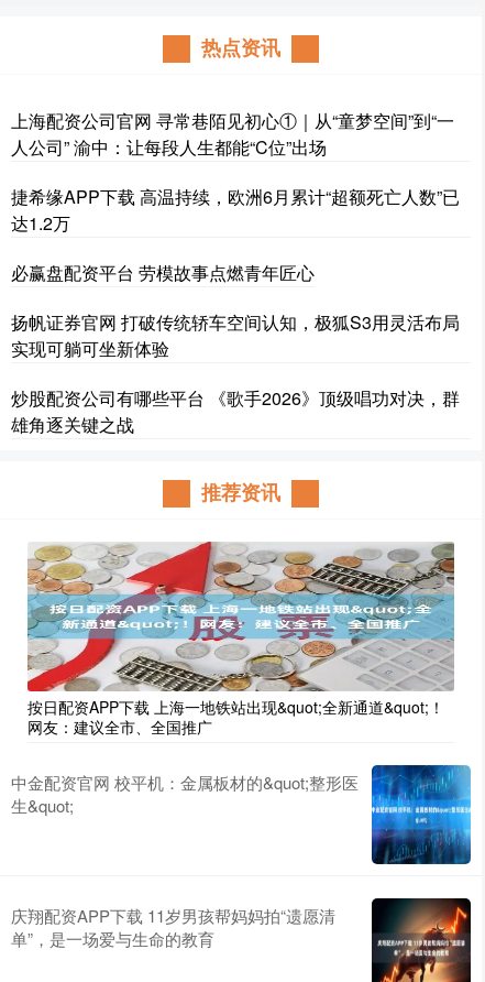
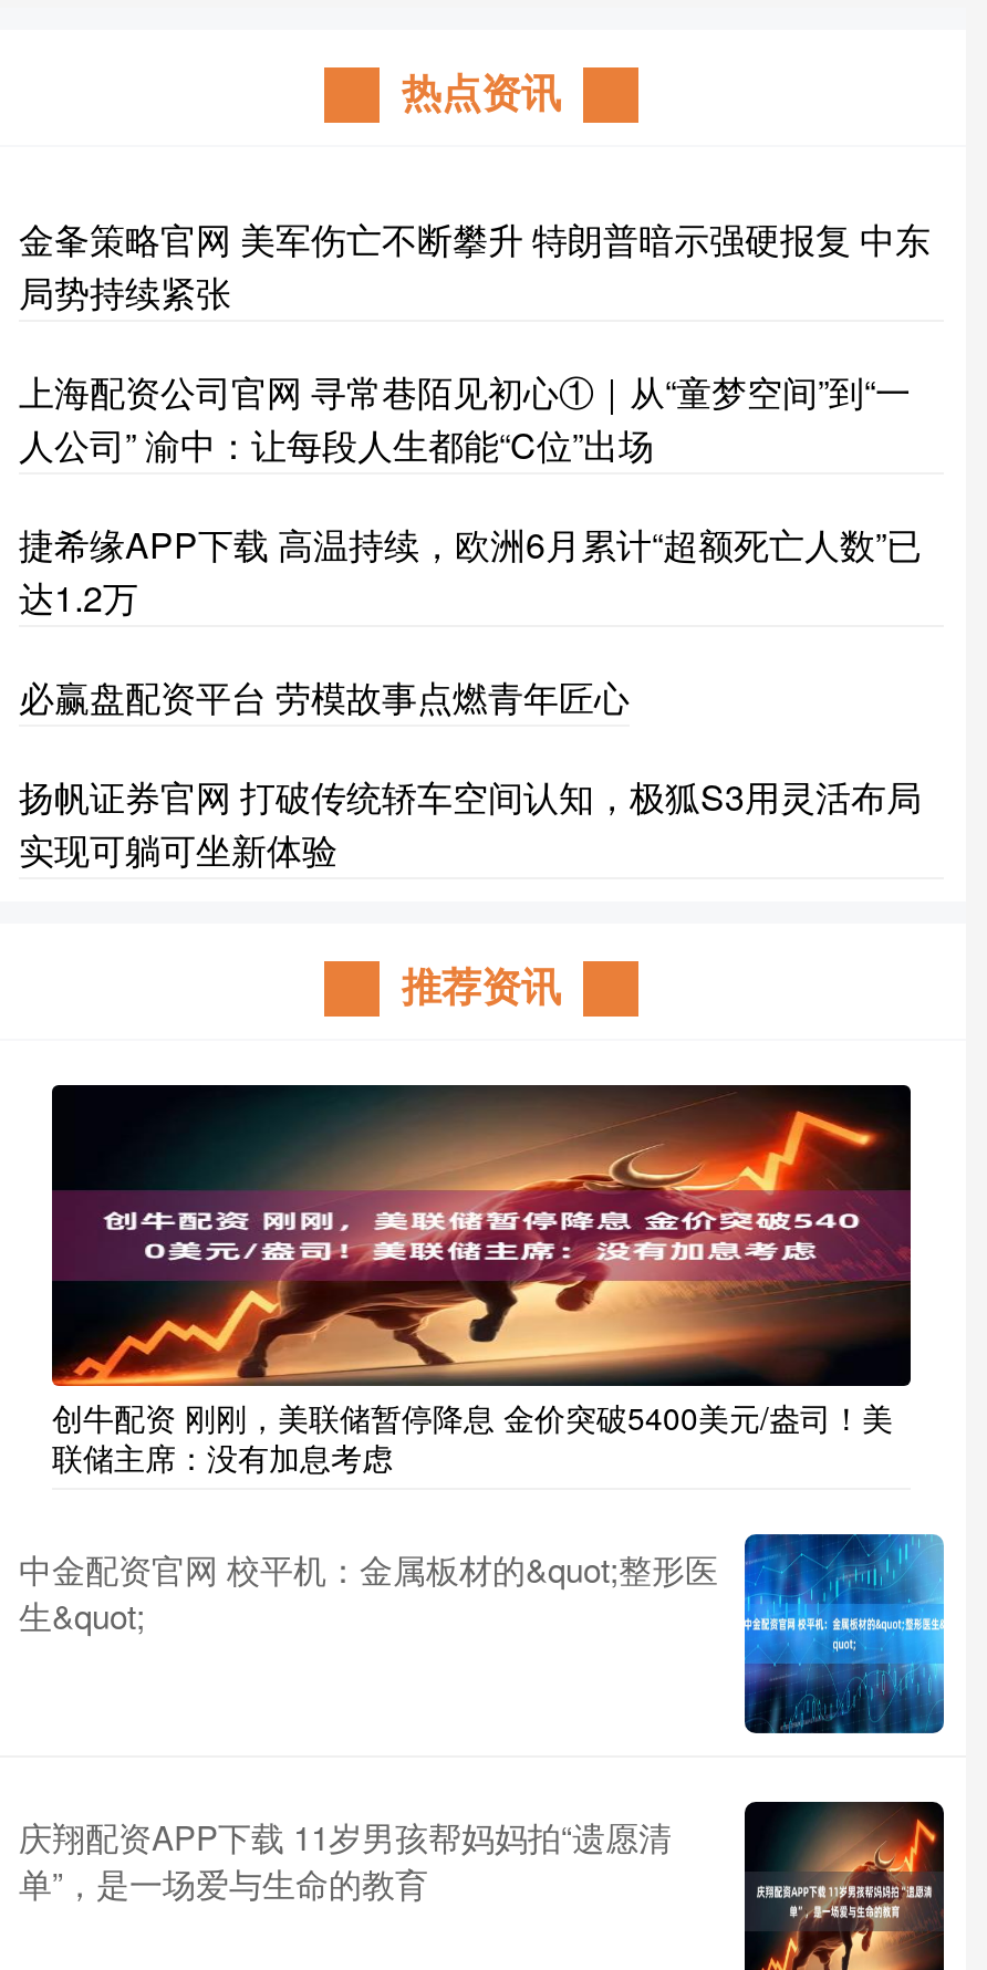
+ 金夆策略官网 美军伤亡不断攀升 特朗普暗示强硬报复 中东
+ 局势持续紧张

moved down: 人公司” 渝中：让每段人生都能“C位”出场 | 捷希缘APP下载 高温持续，欧洲6月累计“超额死亡人数”已 | 达1.2万 | 必赢盘配资平台 劳模故事点燃青年匠心 | 扬帆证券官网 打破传统轿车空间认知，极狐S3用灵活布局 | 实现可躺可坐新体验

- 炒股配资公司有哪些平台 《歌手2026》顶级唱功对决，群
- 雄角逐关键之战

- [image]
- 按日配资APP下载 上海一地铁站出现&quot;全新通道&quot;！
- 网友：建议全市、全国推广
+ [image]
+ 创牛配资 刚刚，美联储暂停降息 金价突破5400美元/盎司！美
+ 联储主席：没有加息考虑
